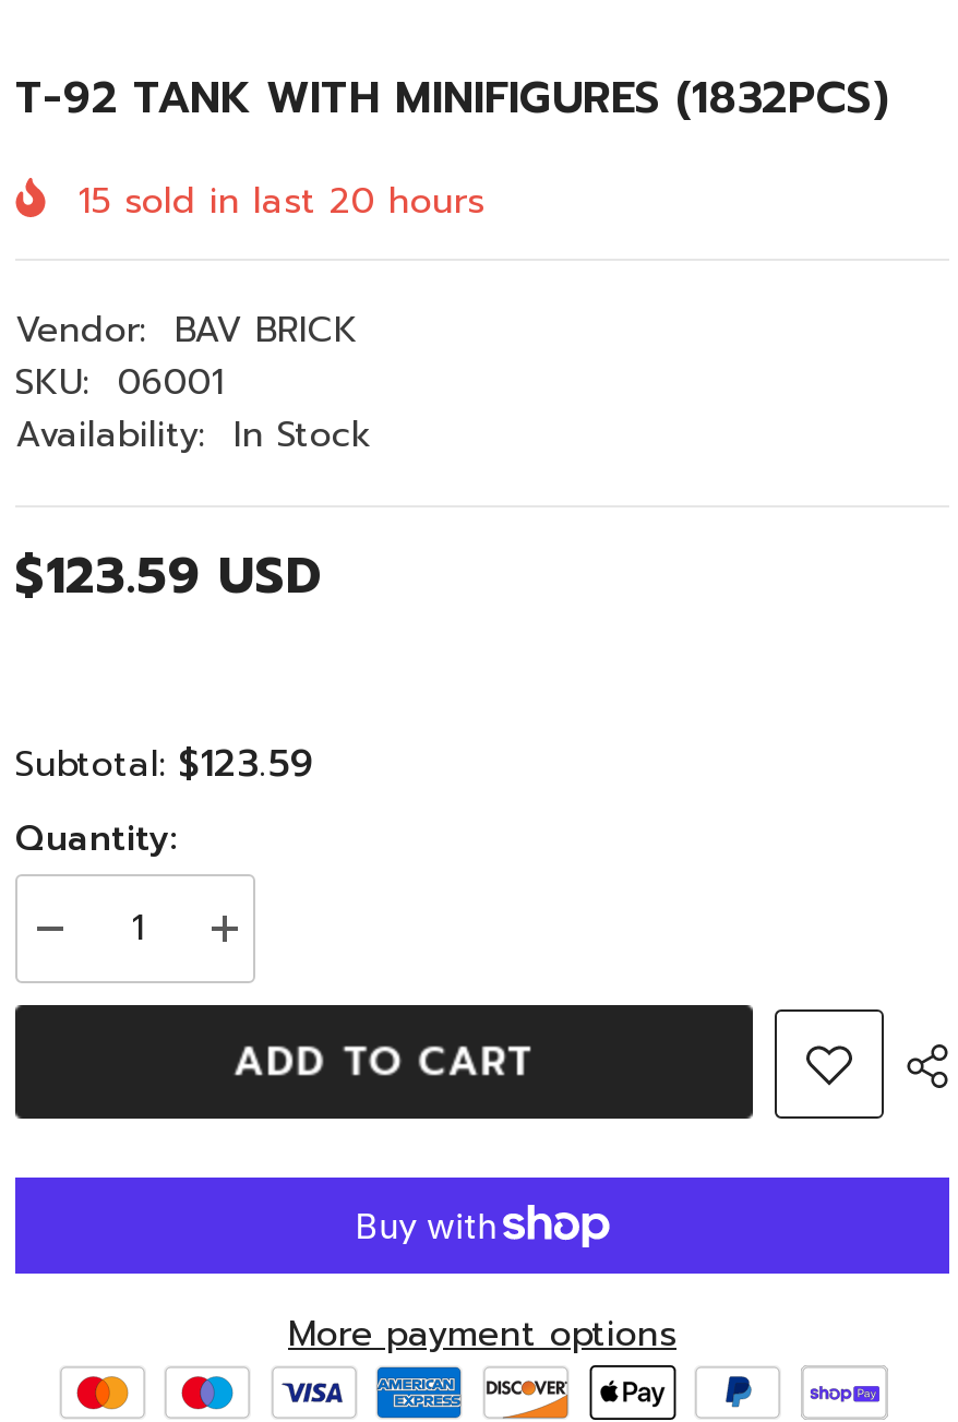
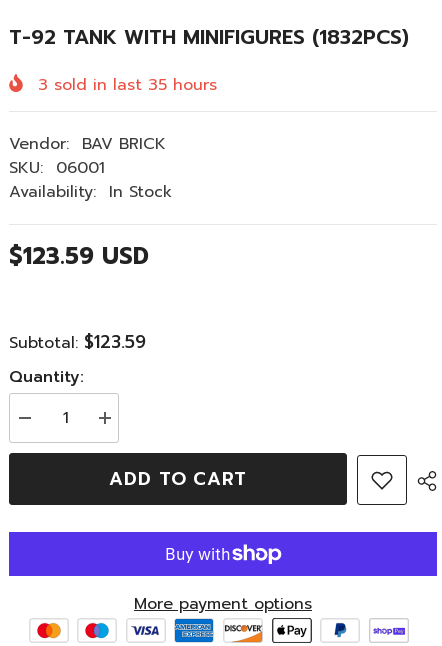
- 15 sold in last 20 hours
+ 3 sold in last 35 hours
